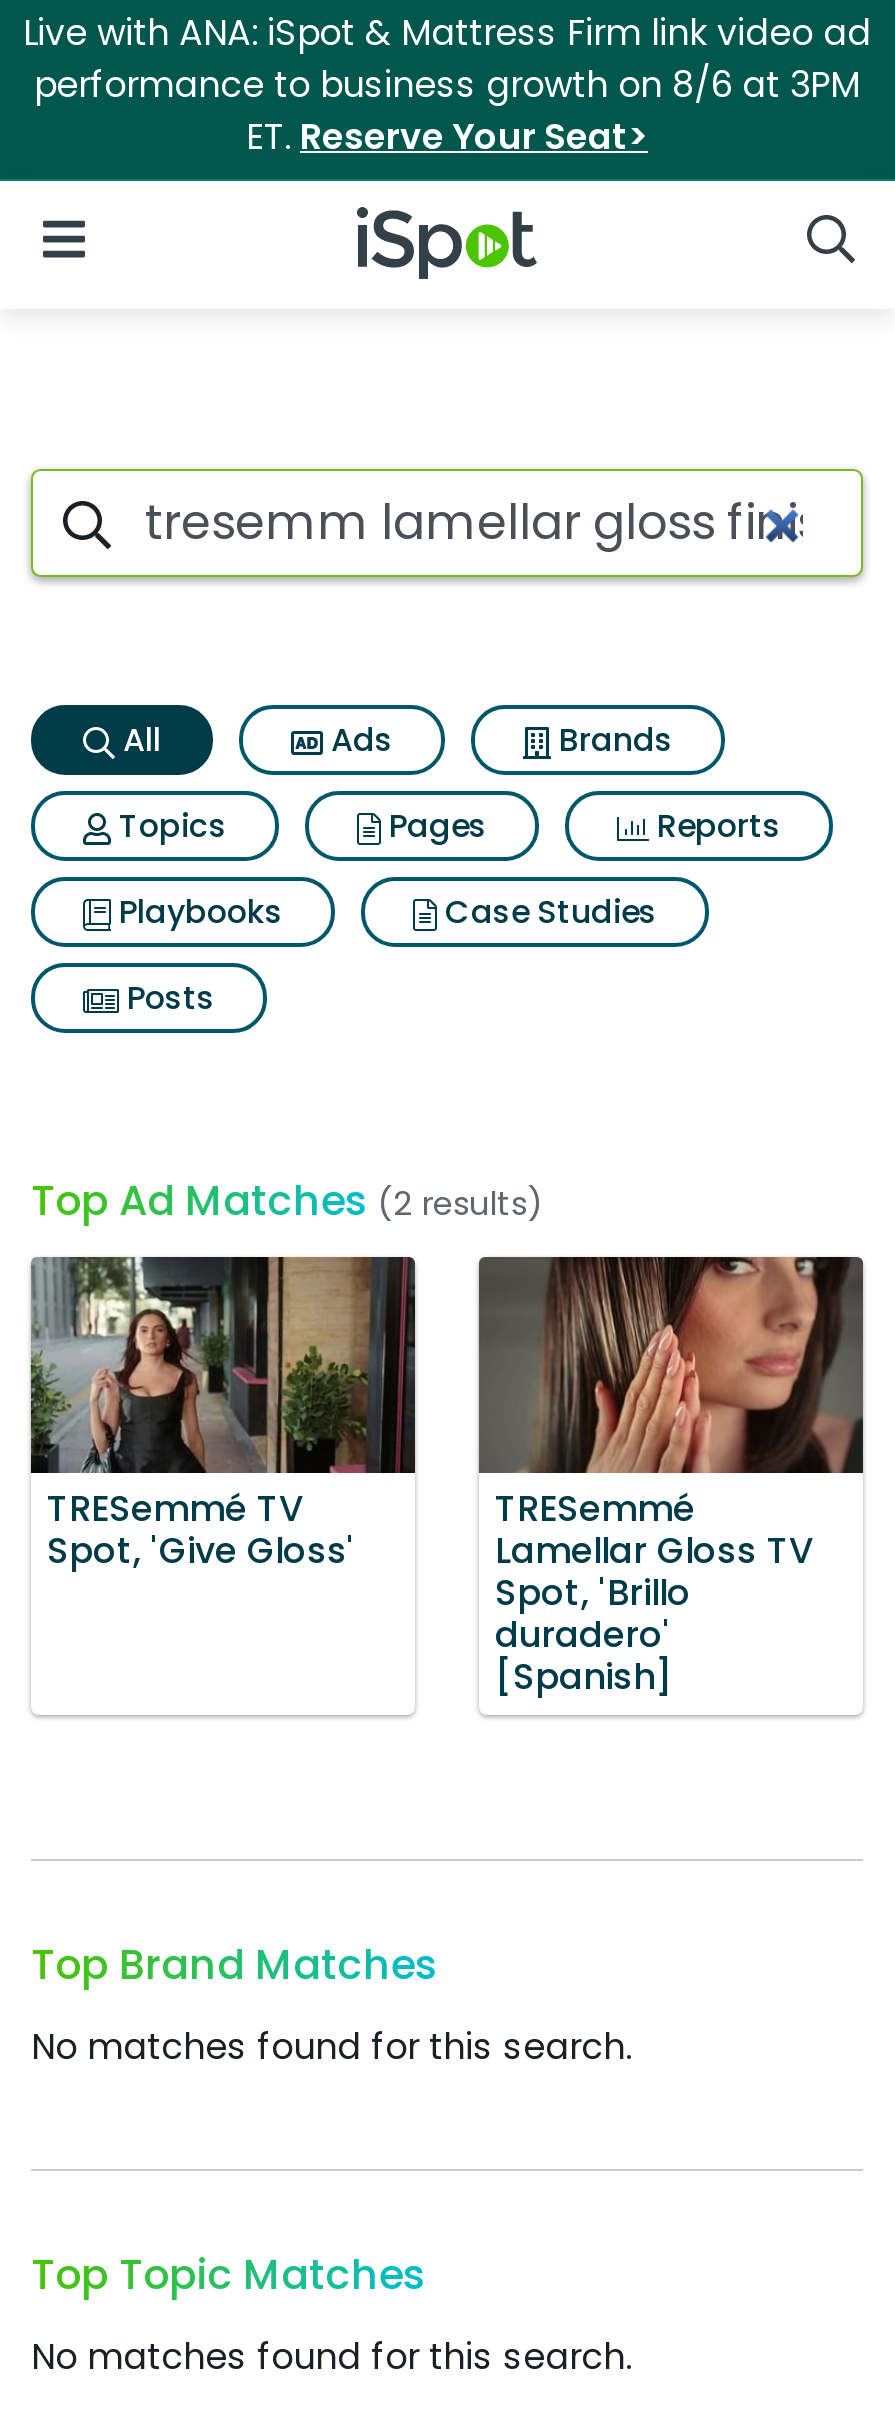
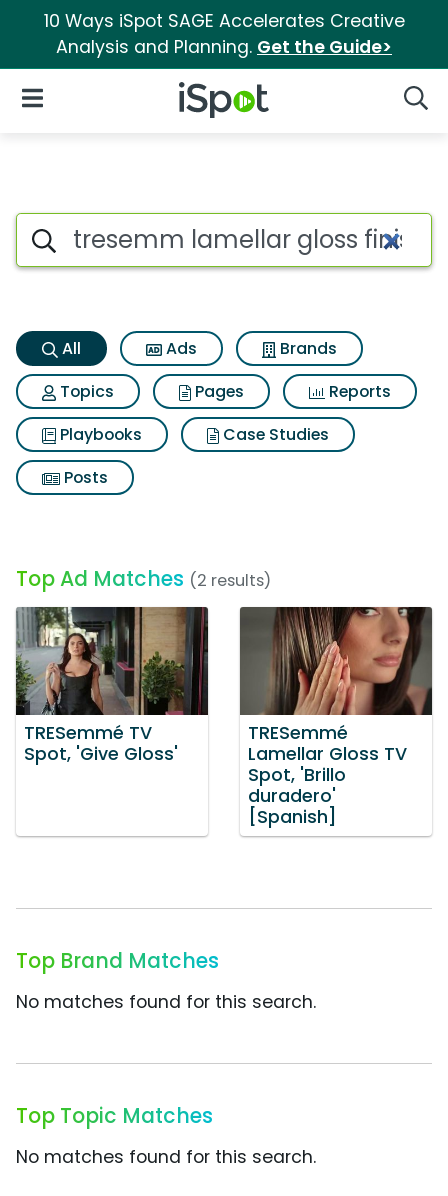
- Live with ANA: iSpot & Mattress Firm link video ad
- performance to business growth on 8/6 at 3PM
- ET. Reserve Your Seat>
+ 10 Ways iSpot SAGE Accelerates Creative
+ Analysis and Planning. Get the Guide>
